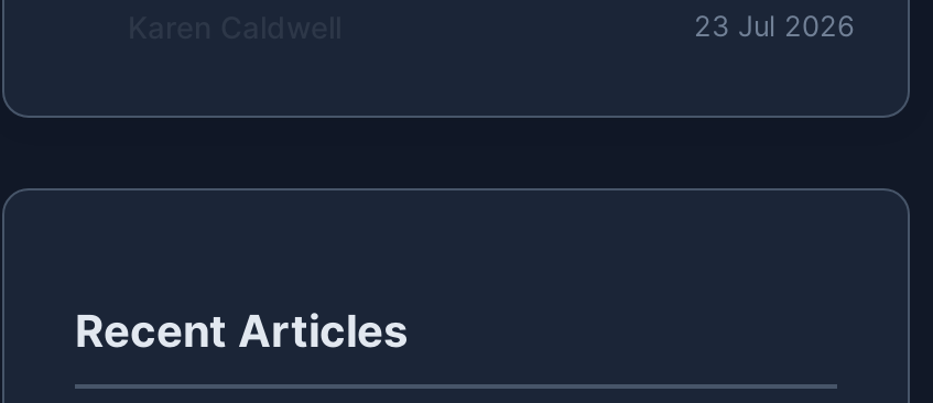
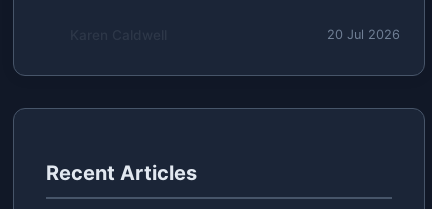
- 23 Jul 2026
+ 20 Jul 2026
